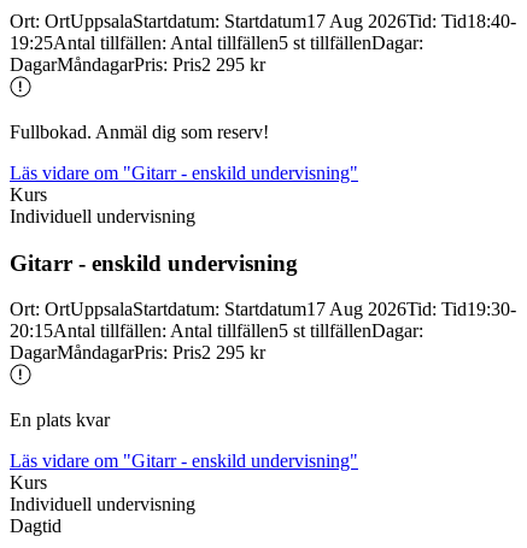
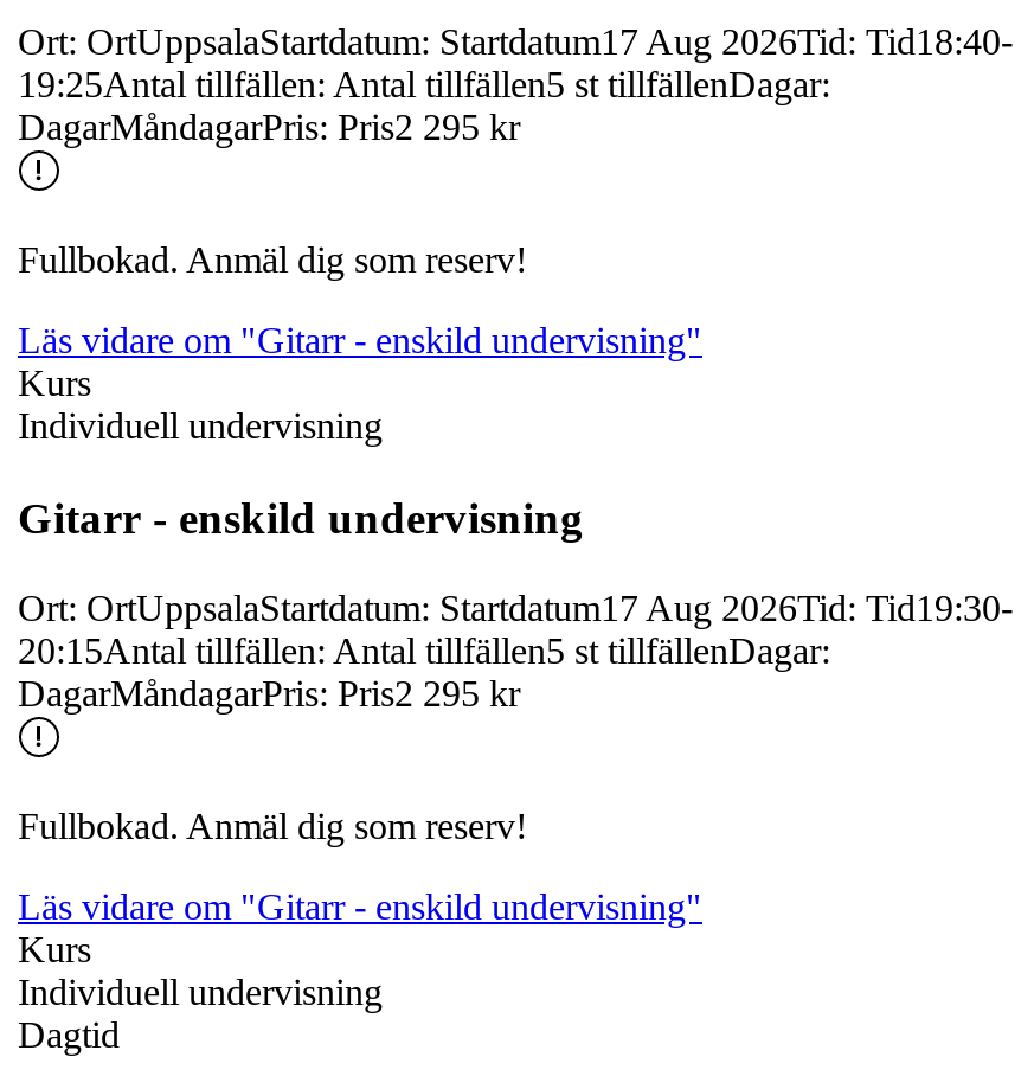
- En plats kvar
+ Fullbokad. Anmäl dig som reserv!
